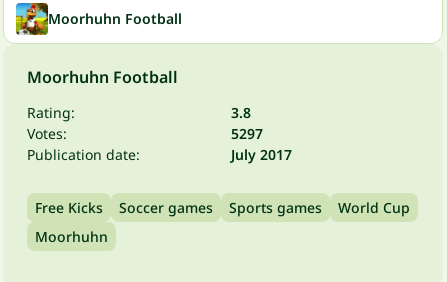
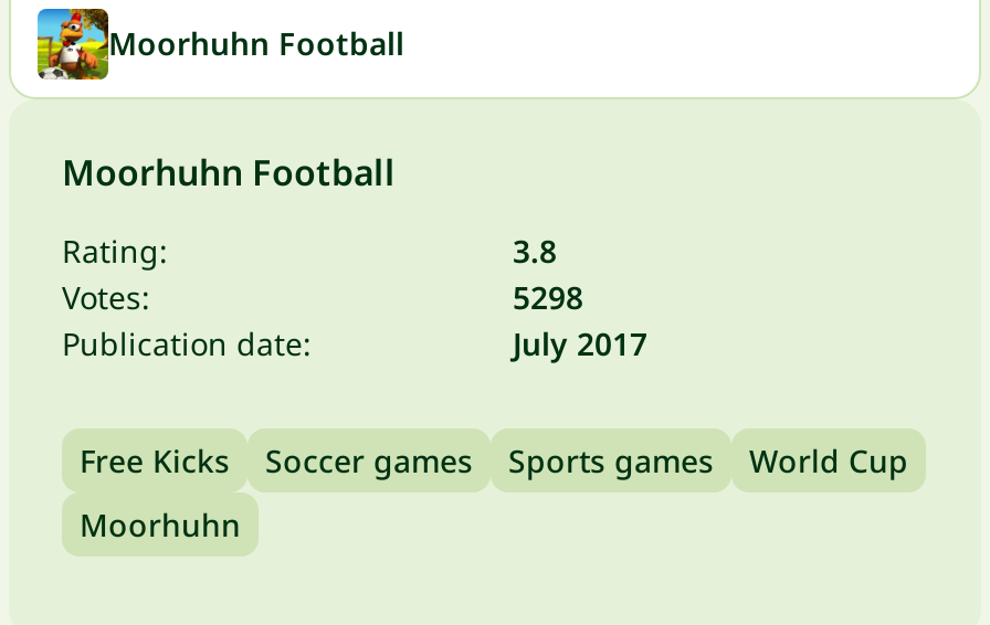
- 5297
+ 5298
